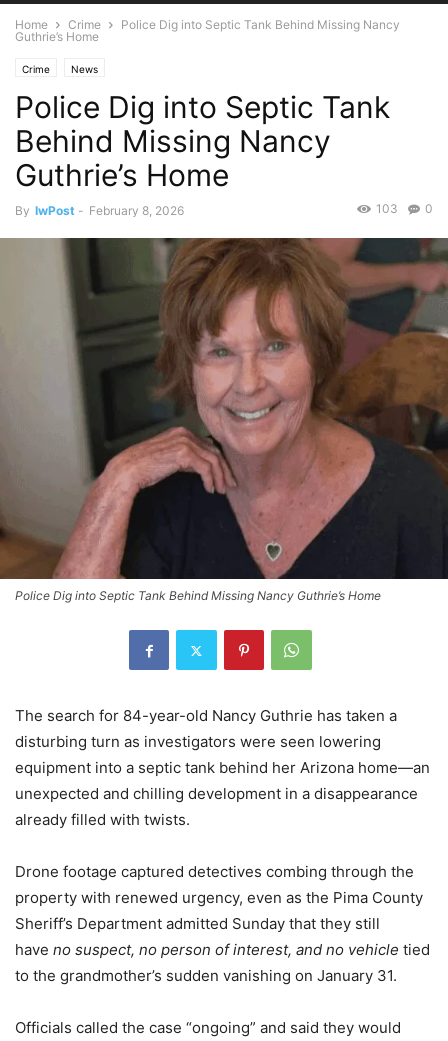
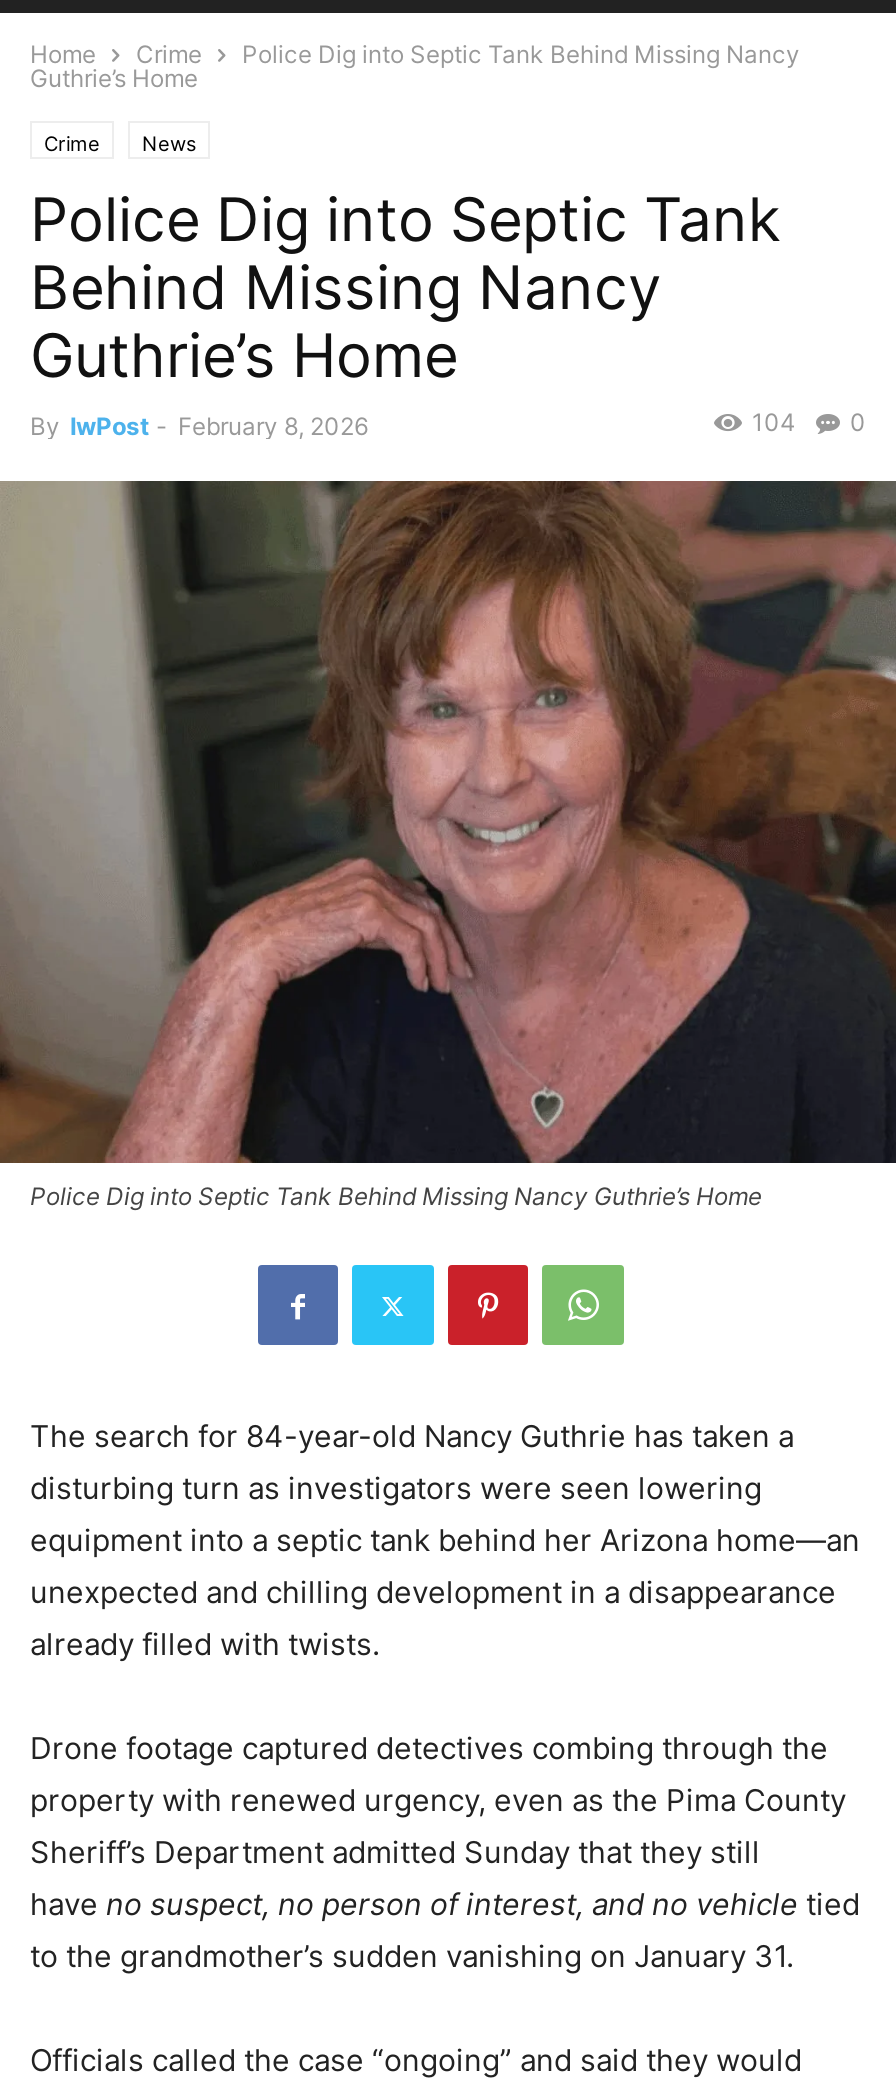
- 103 0
+ 104 0
